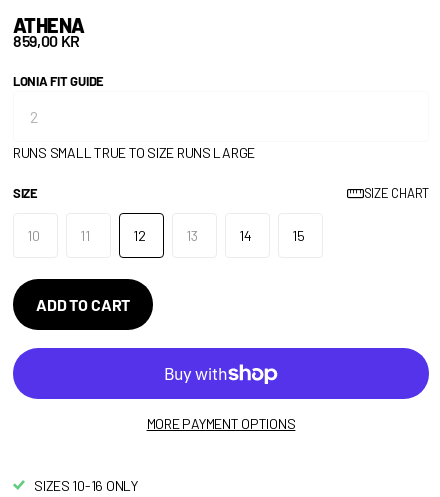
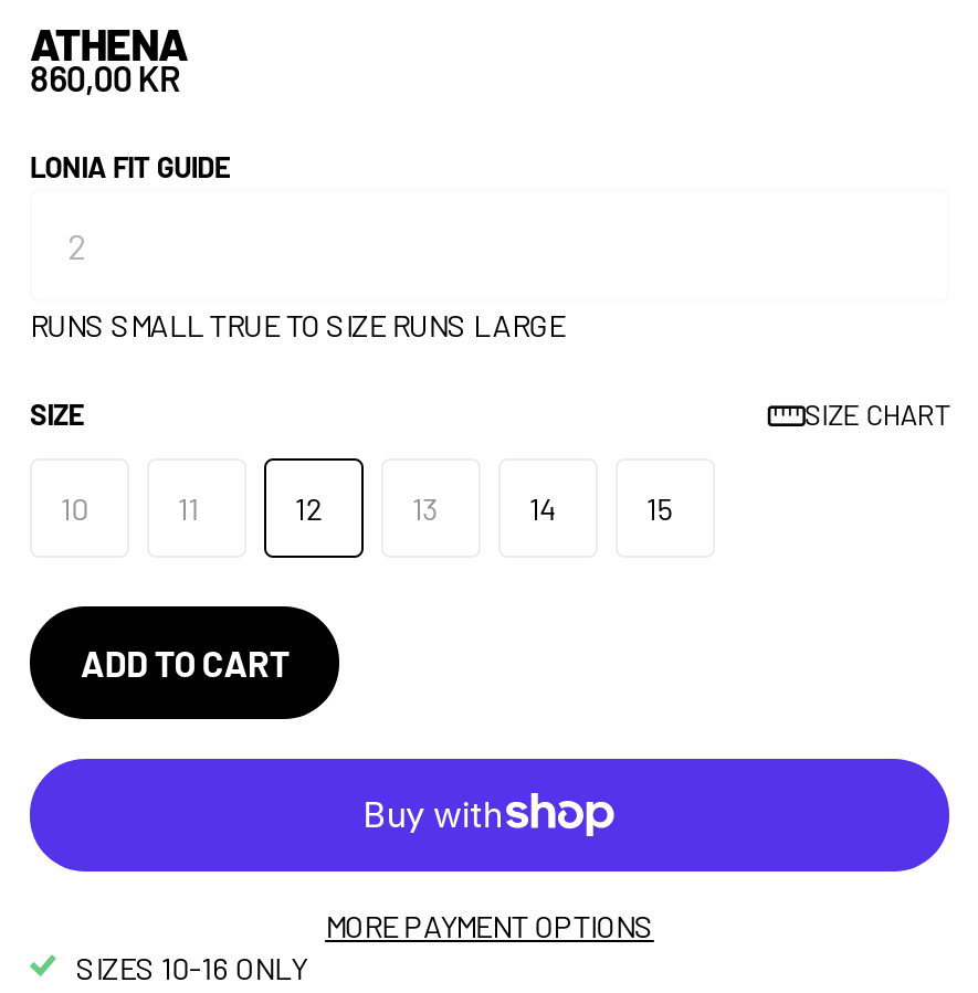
- 859,00 KR
+ 860,00 KR
